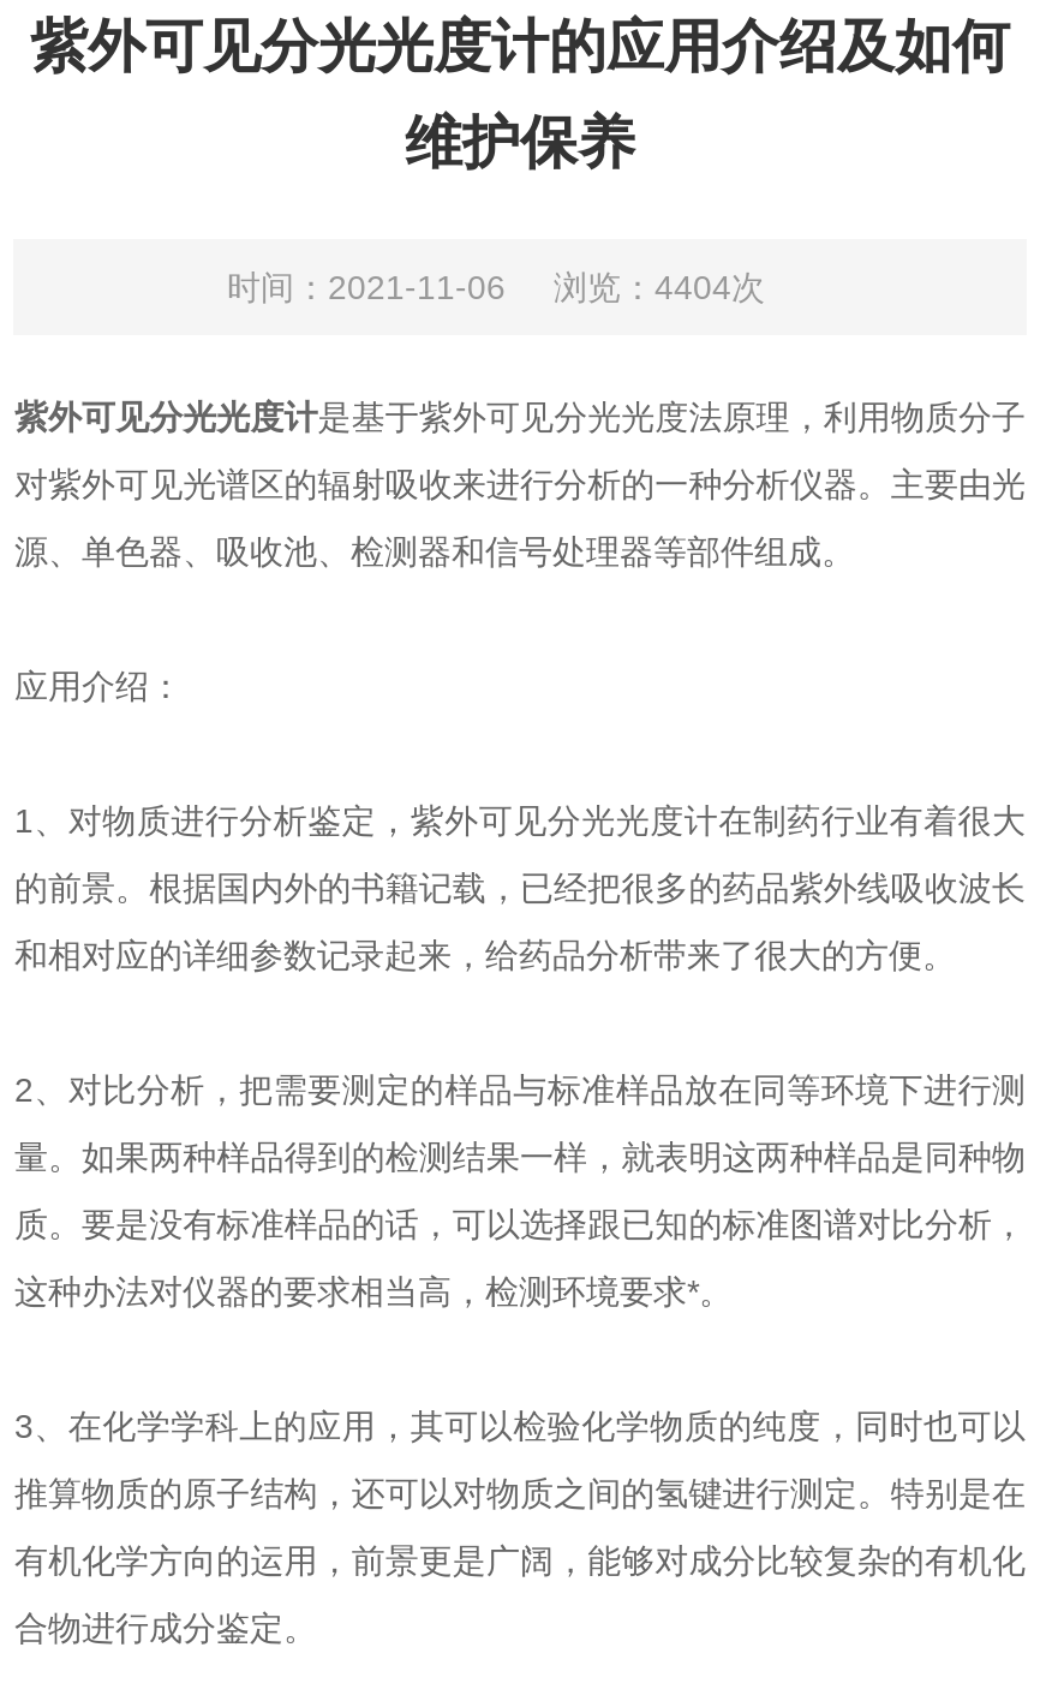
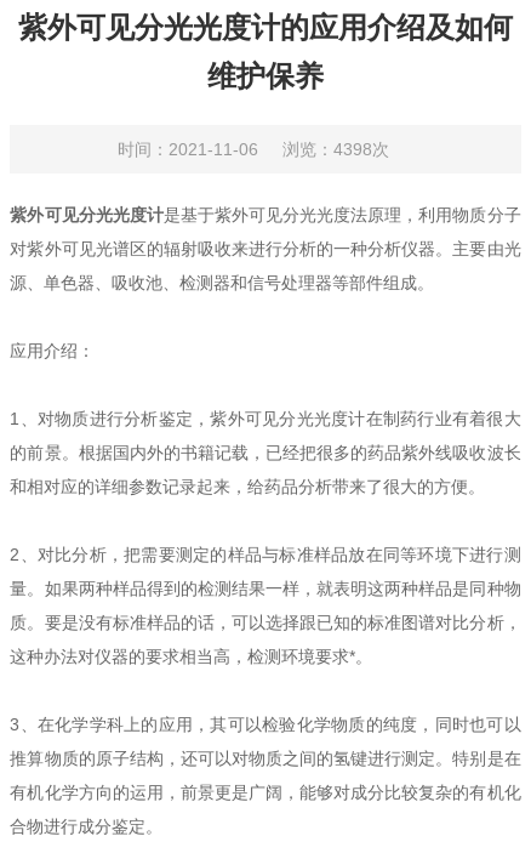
- 时间：2021-11-06 浏览：4404次
+ 时间：2021-11-06 浏览：4398次
